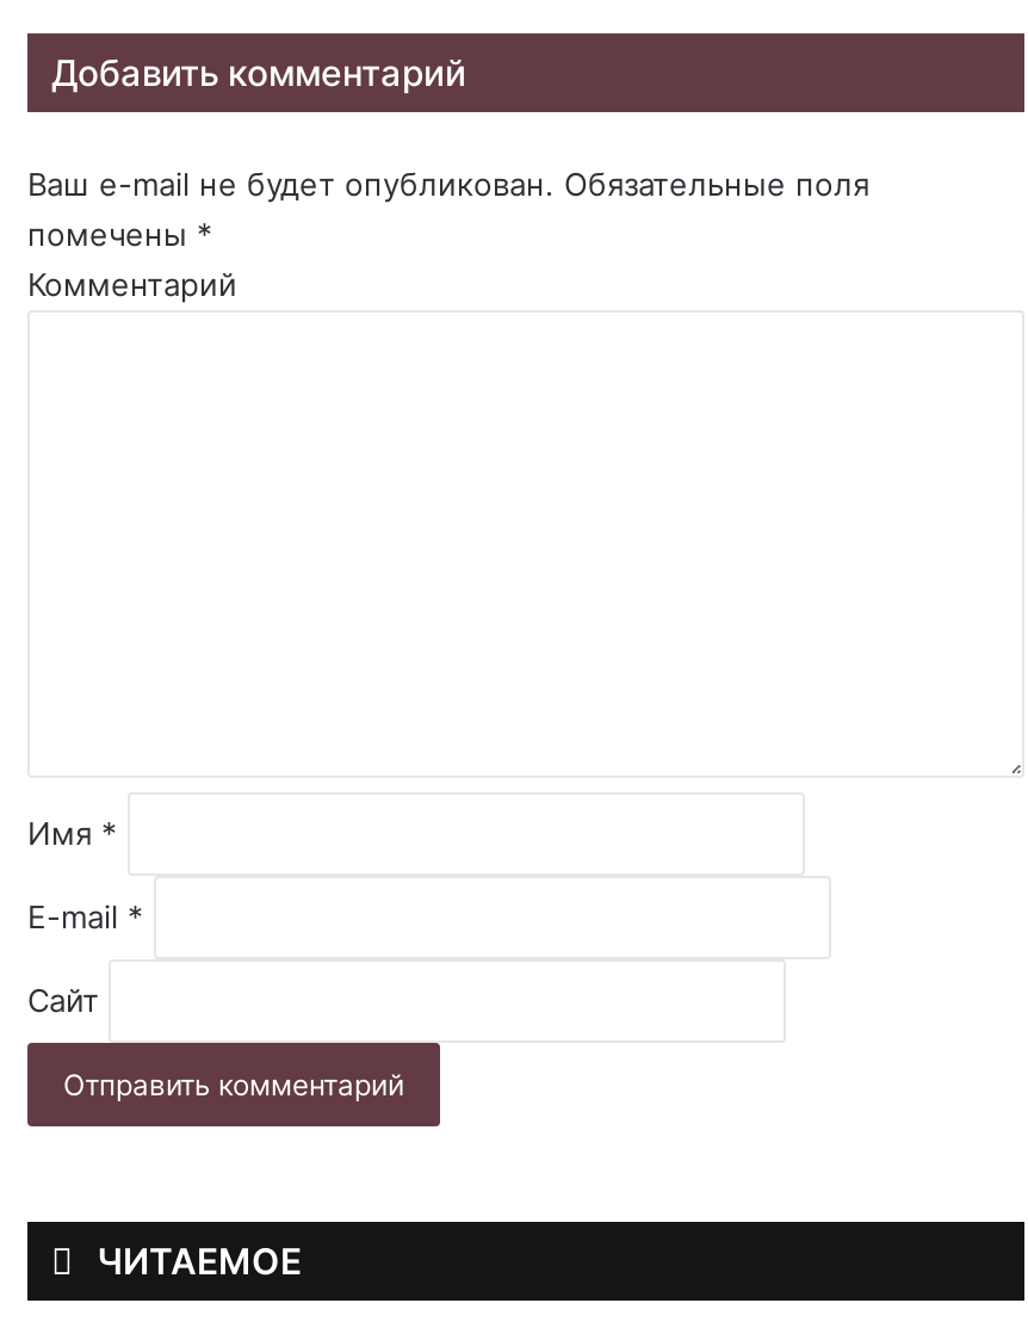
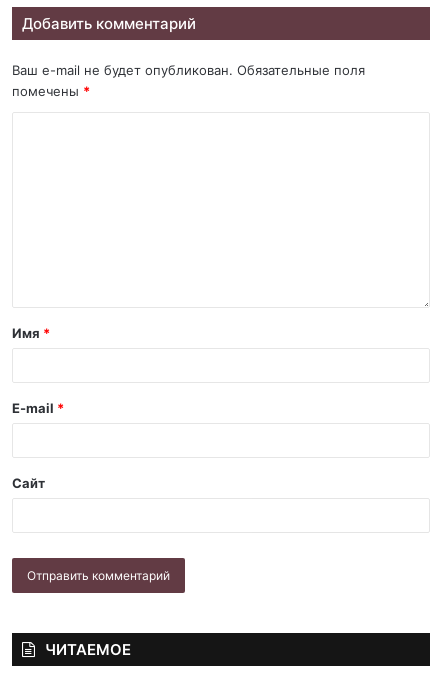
- Комментарий
